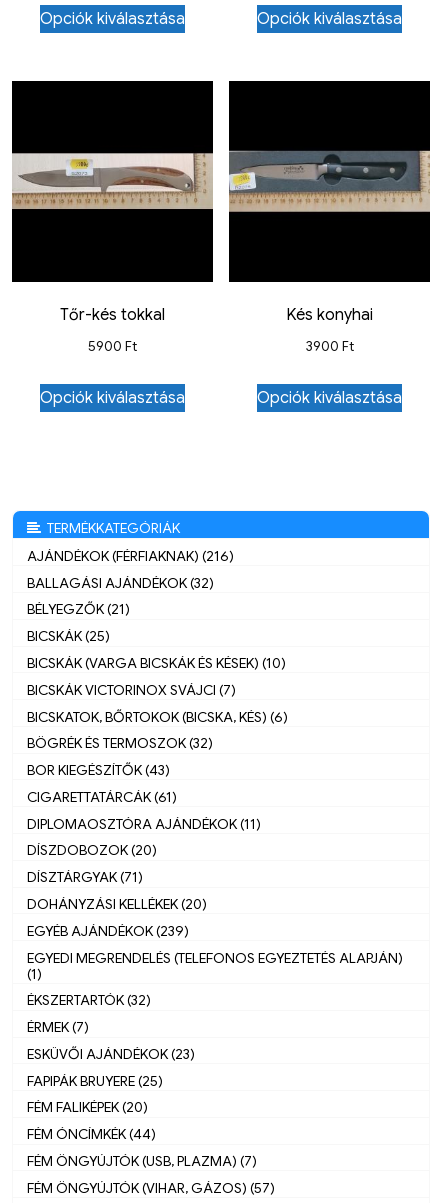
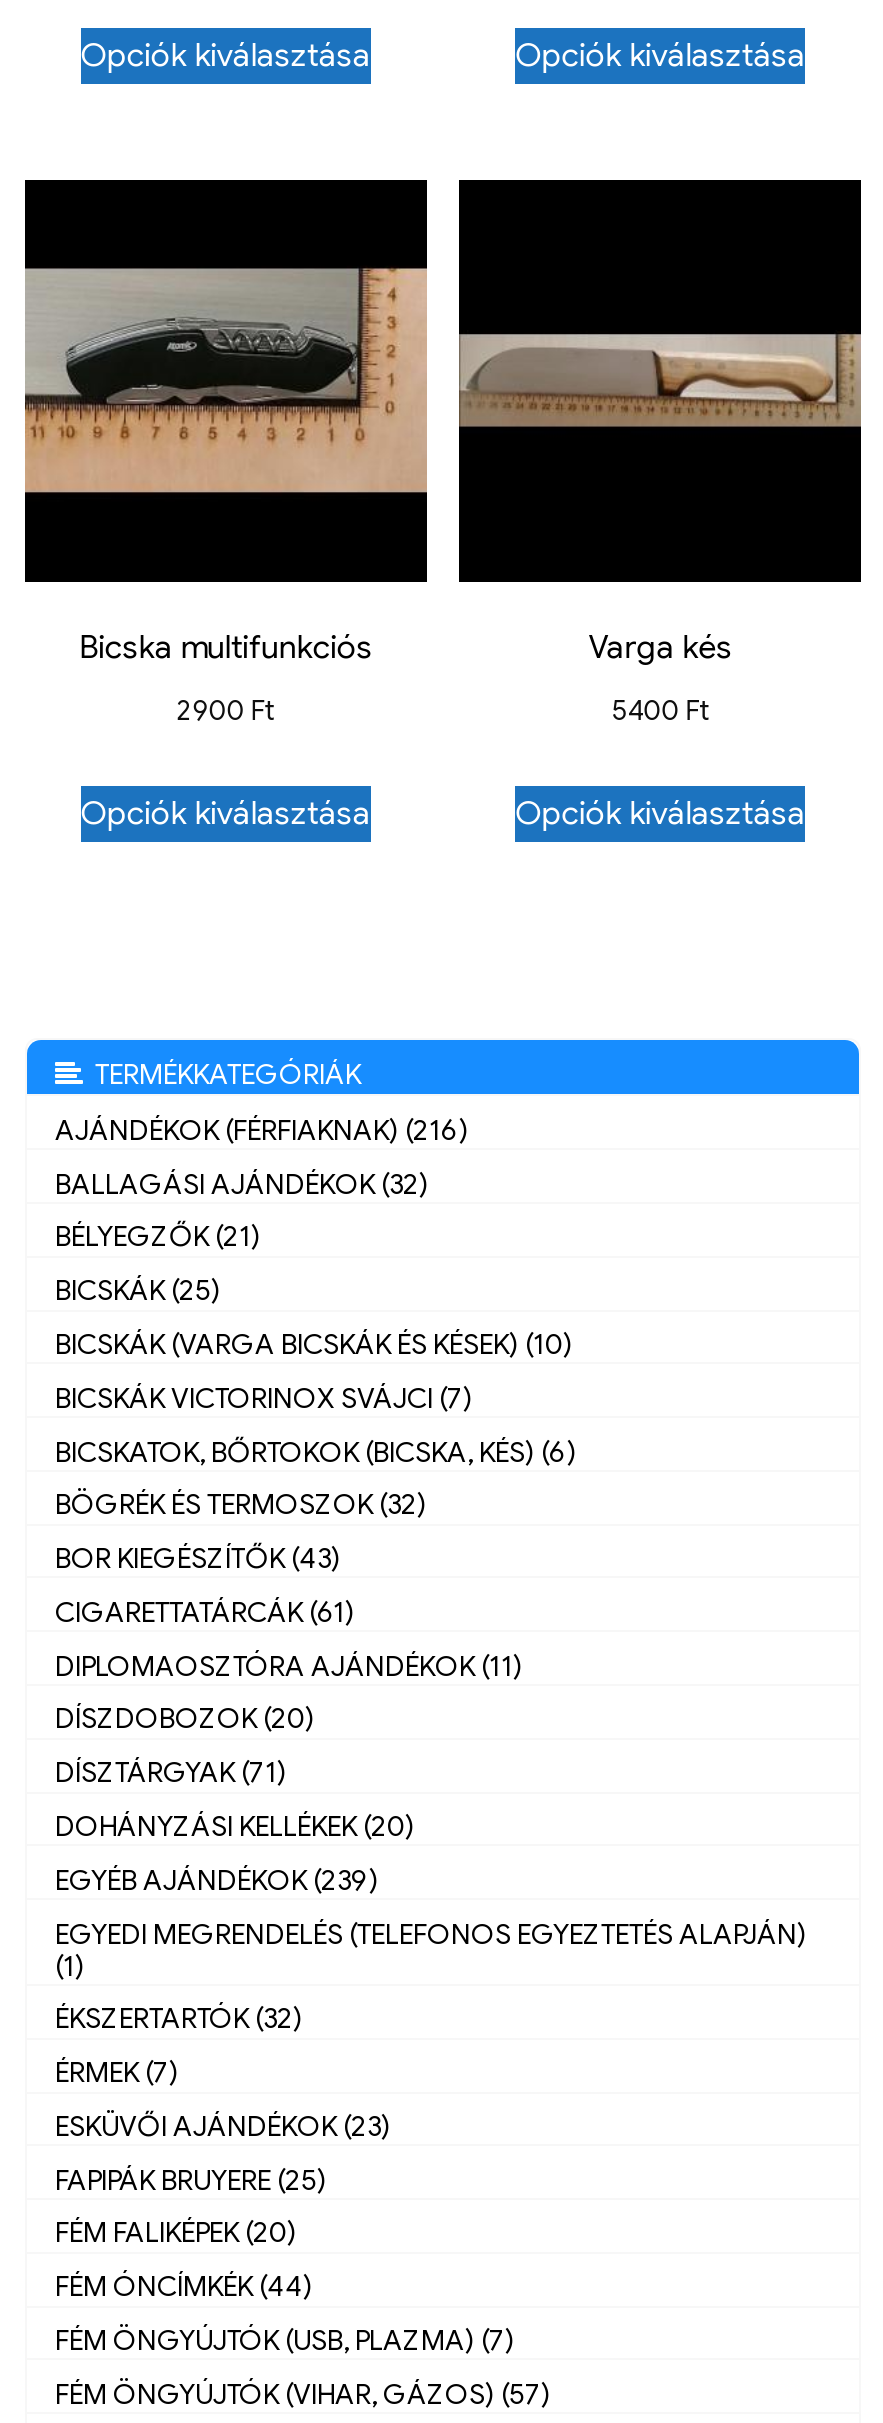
- [image]
+ [image]

- [image]
+ [image]

- Tőr-kés tokkal
+ Bicska multifunkciós

- Kés konyhai
+ Varga kés

- 5900 Ft
+ 2900 Ft

- 3900 Ft
+ 5400 Ft
